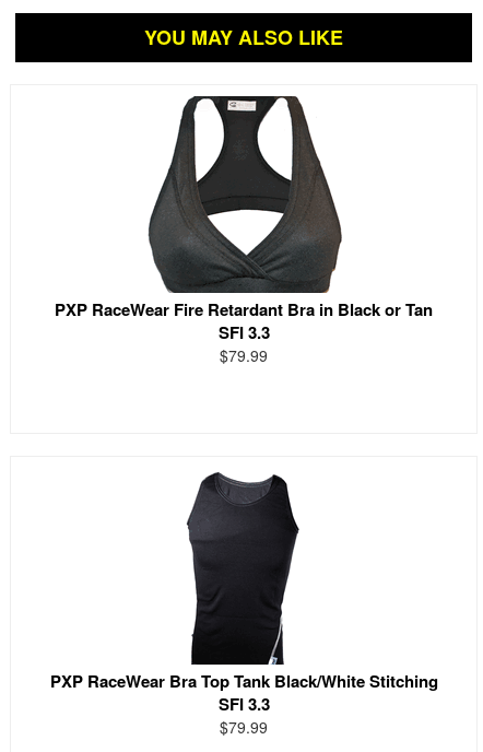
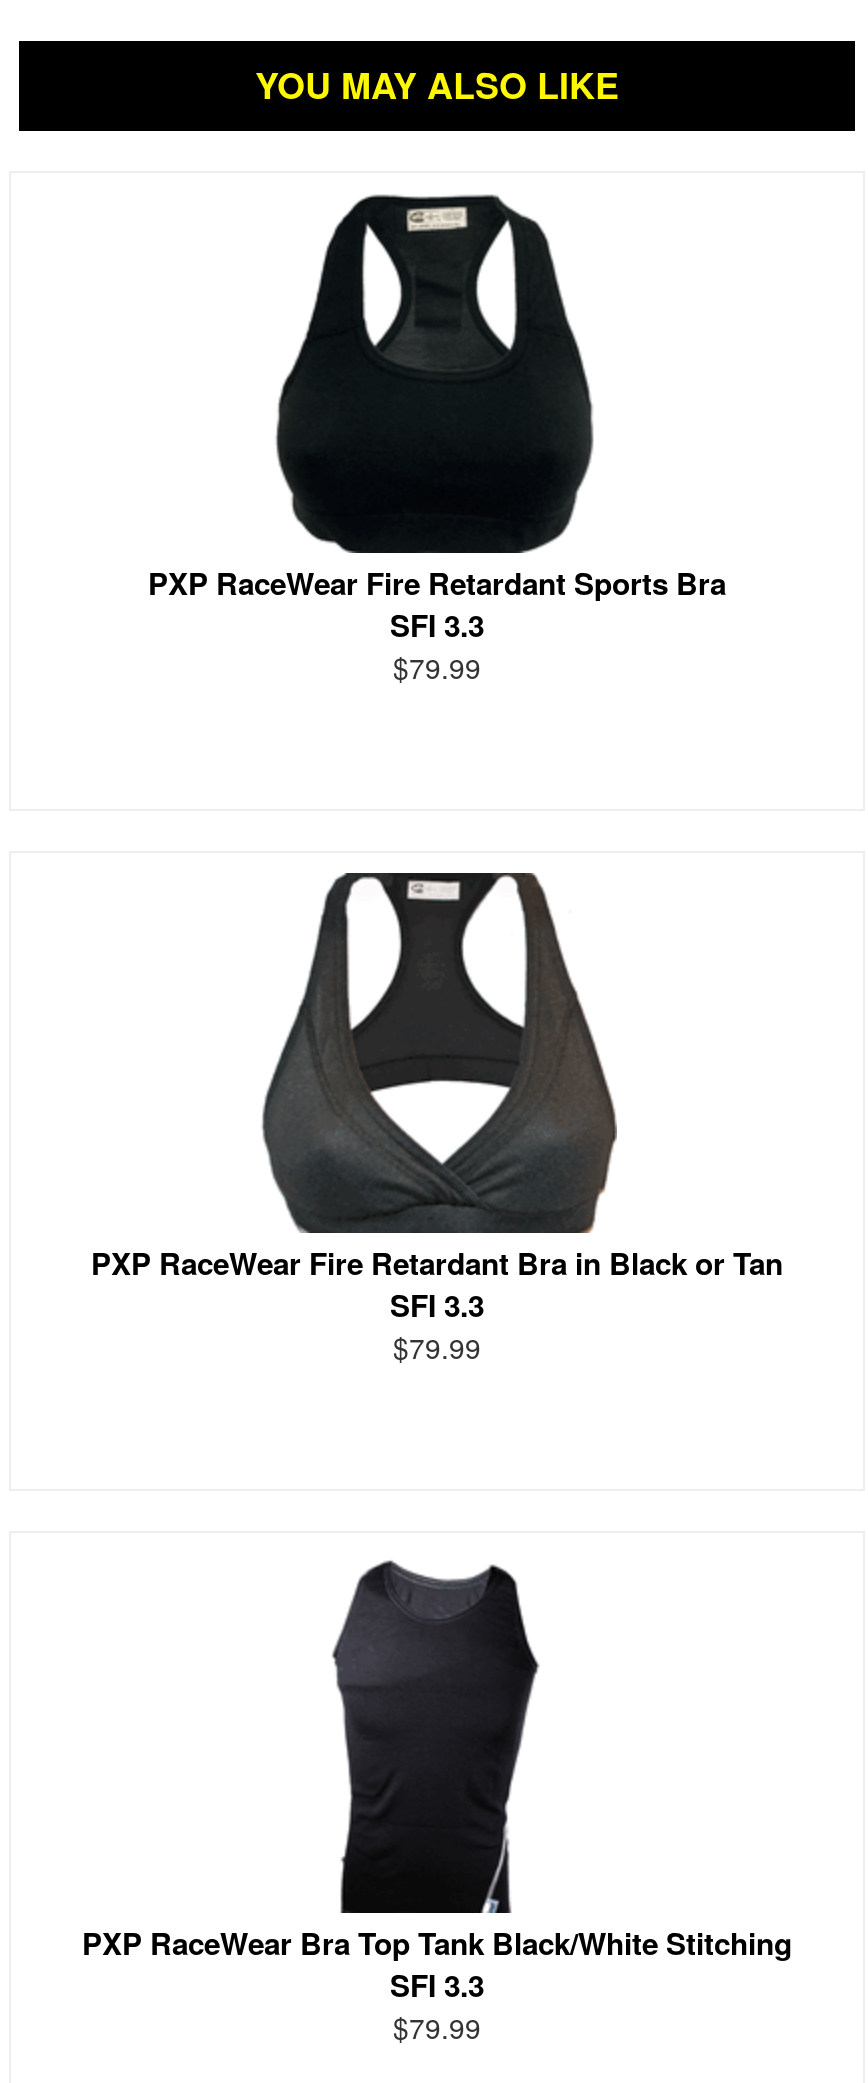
+ [image]
+ PXP RaceWear Fire Retardant Sports Bra
+ SFI 3.3
+ $79.99
